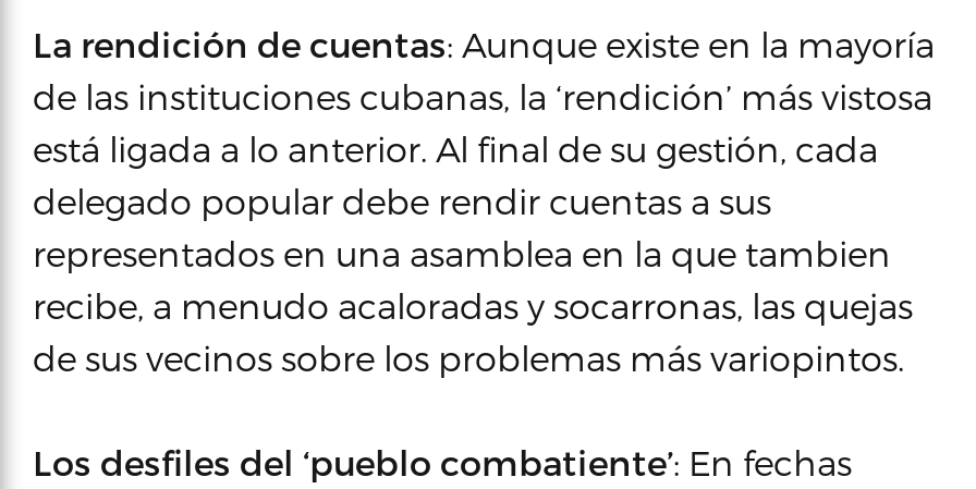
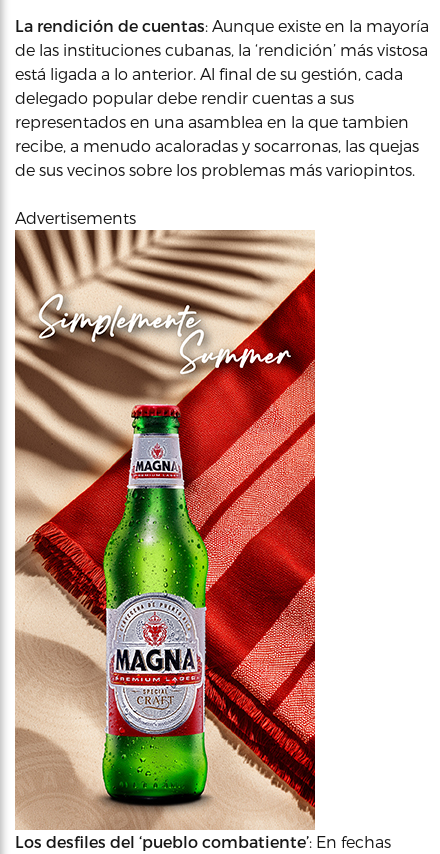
+ [image]

+ Advertisements
